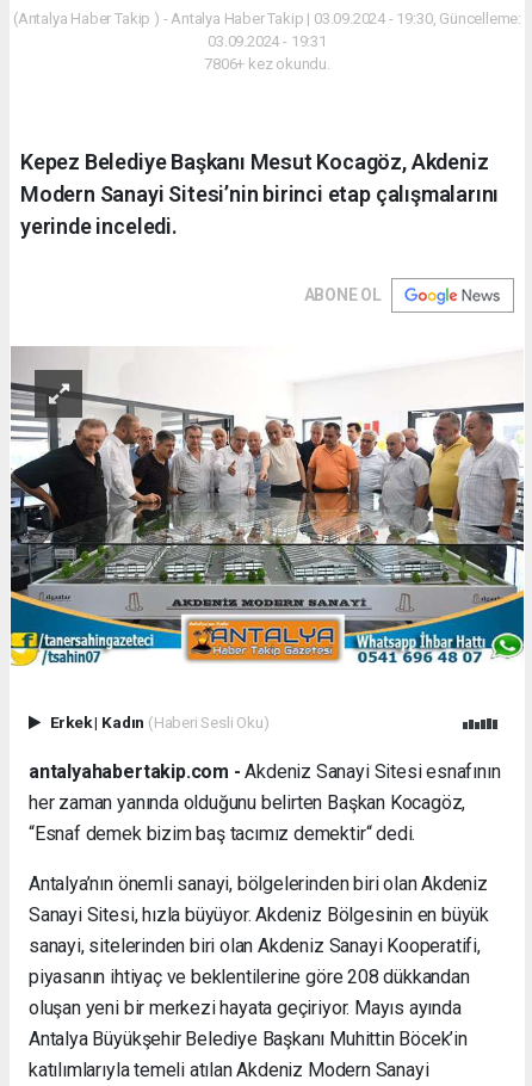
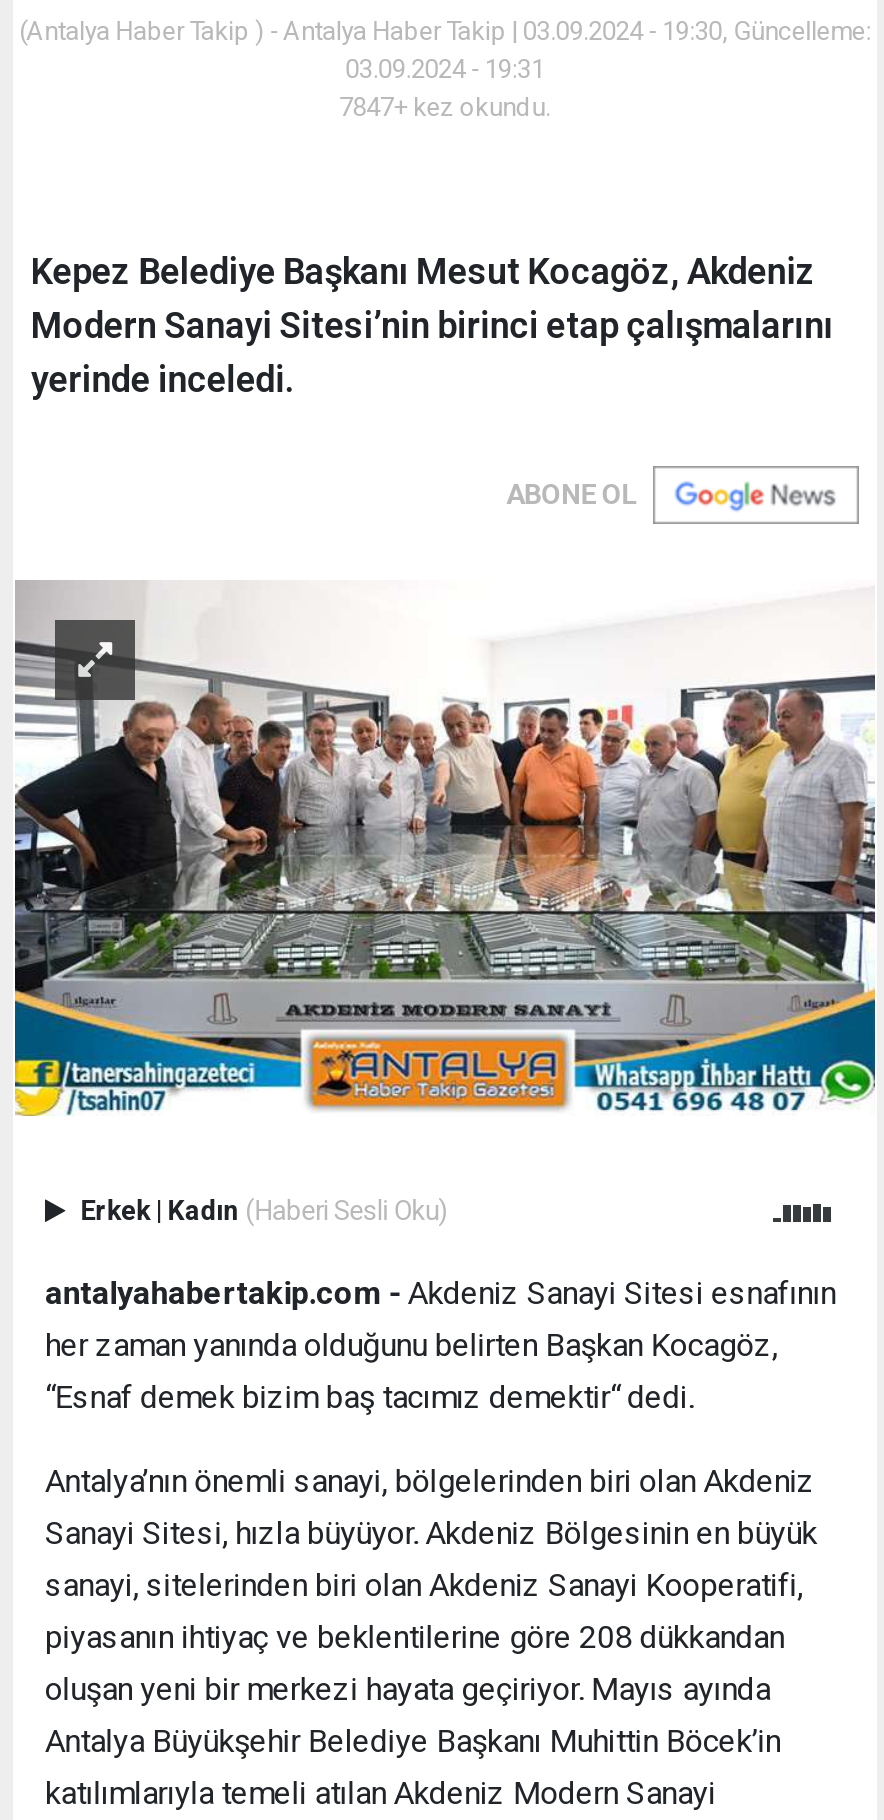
- 7806+ kez okundu.
+ 7847+ kez okundu.
